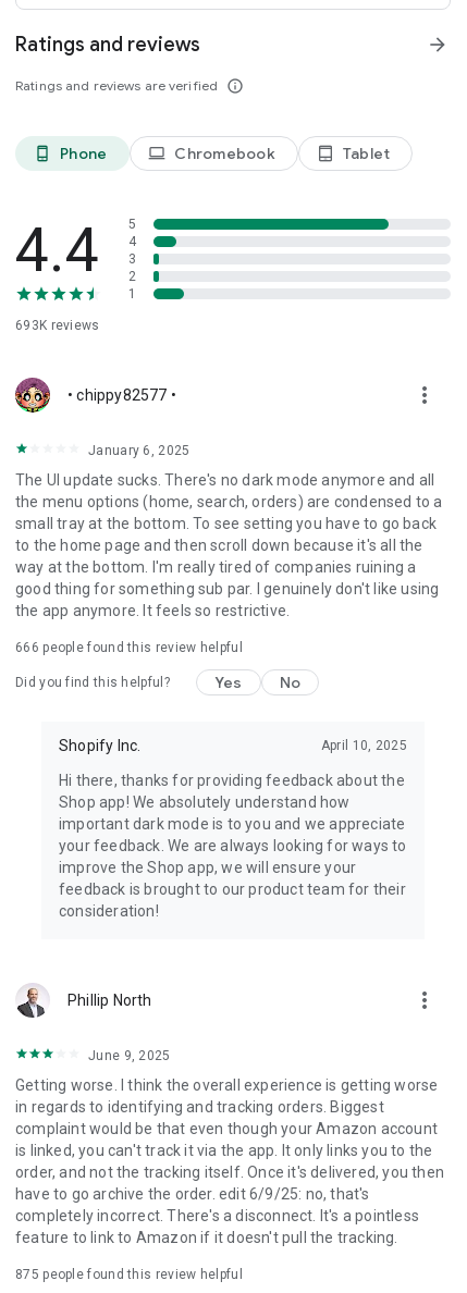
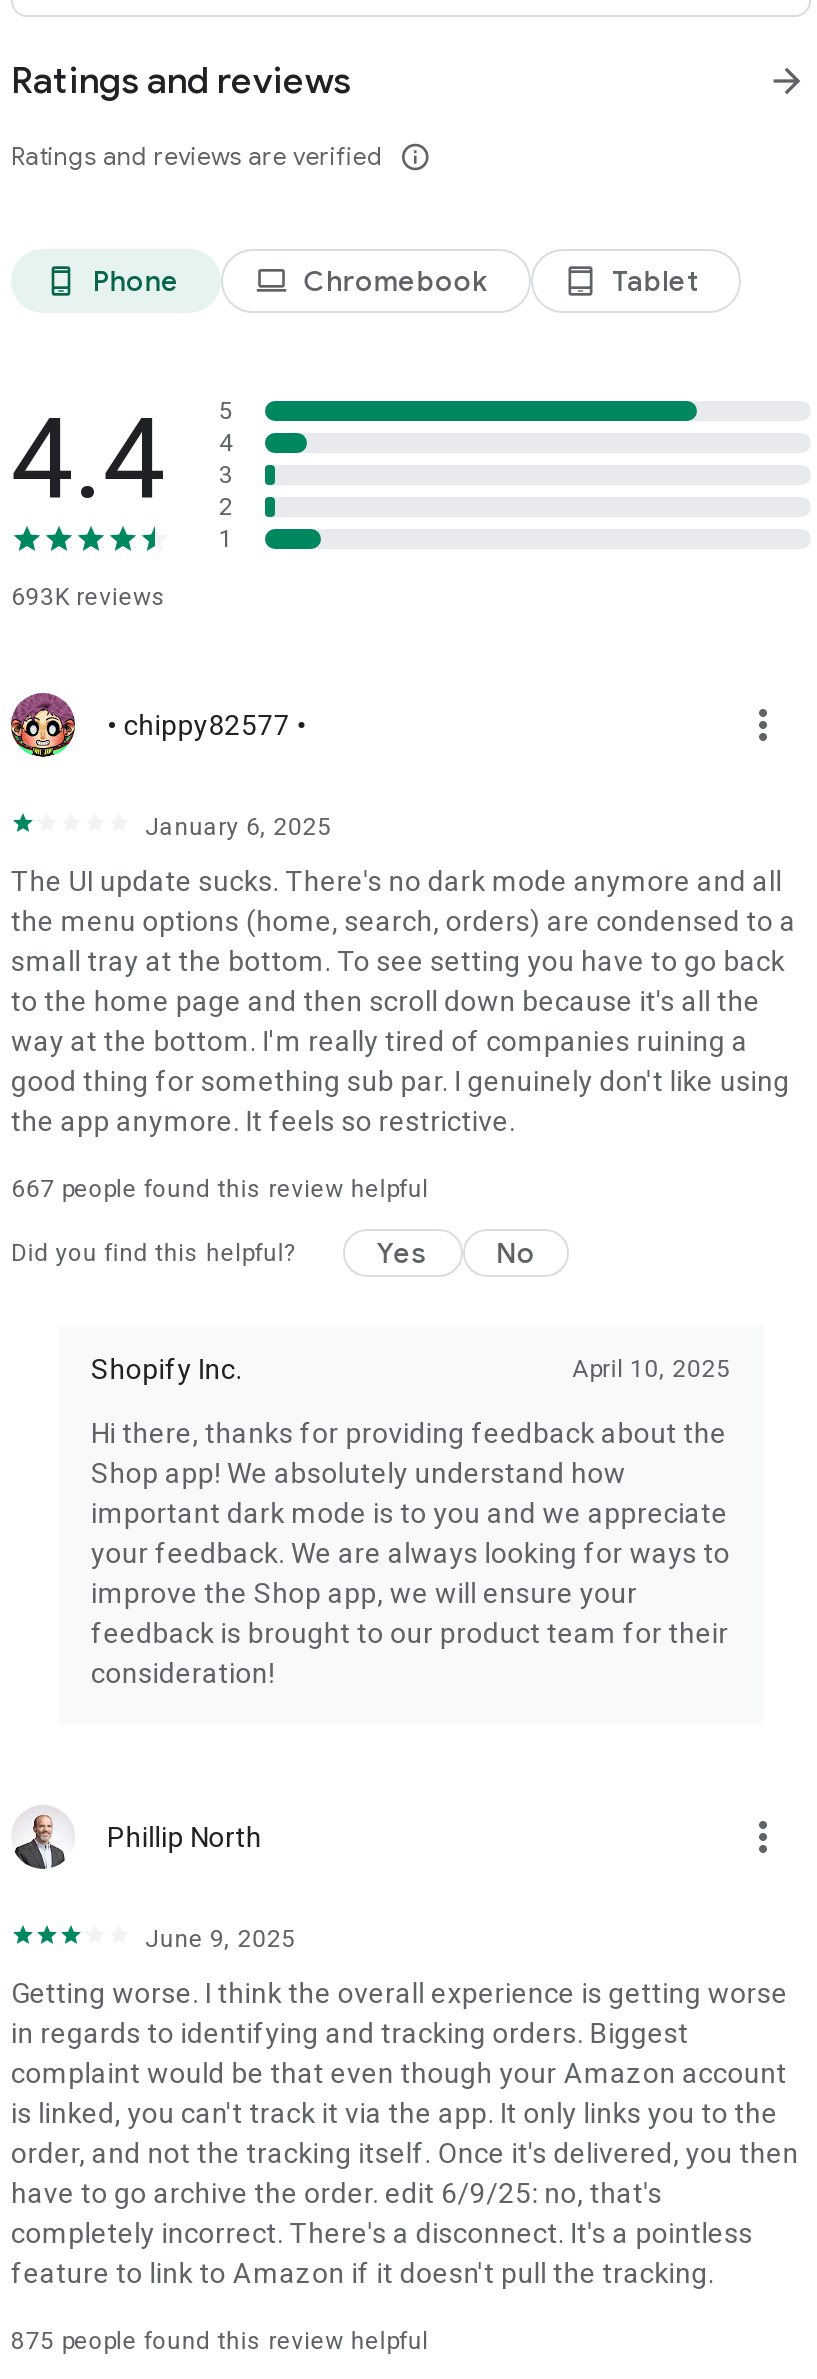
- 666 people found this review helpful
+ 667 people found this review helpful
